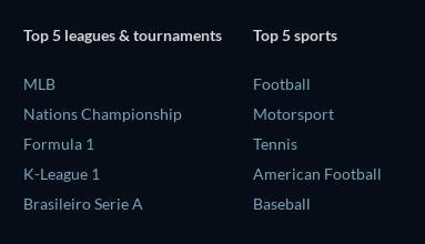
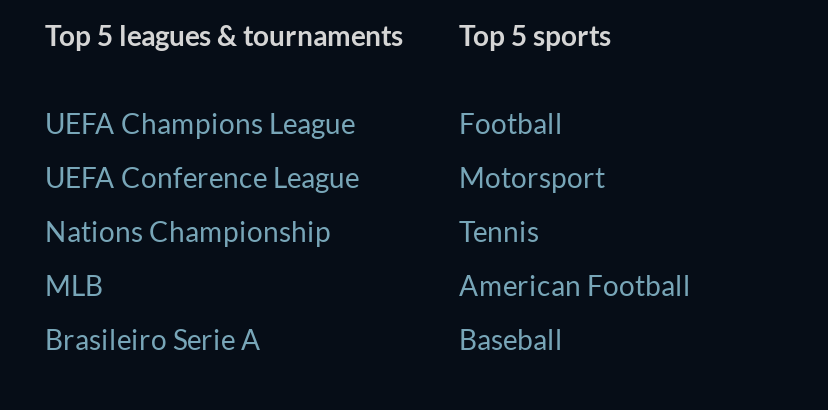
moved down: MLB

+ UEFA Champions League
+ UEFA Conference League

moved down: Nations Championship

- Formula 1
- K-League 1
